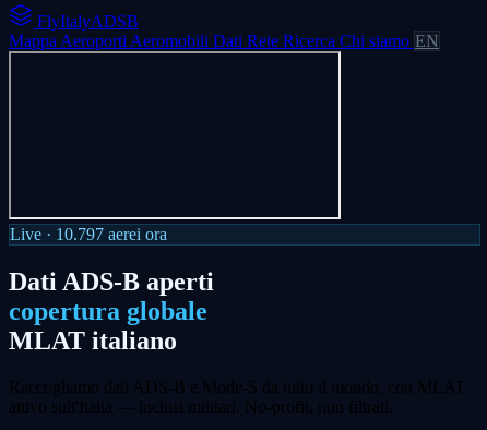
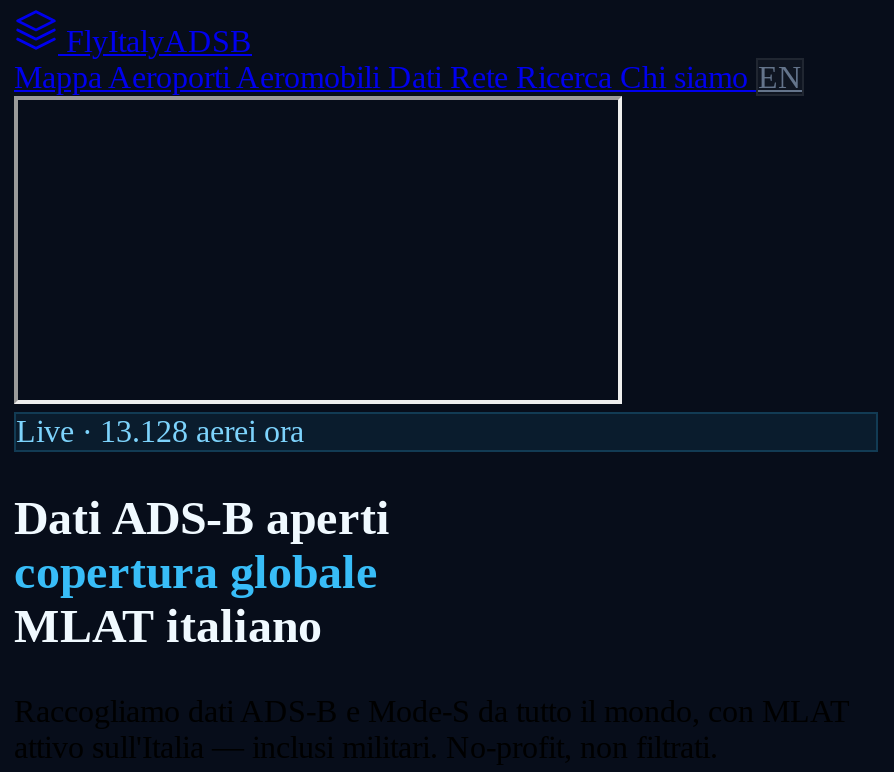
- Live · 10.797 aerei ora
+ Live · 13.128 aerei ora
